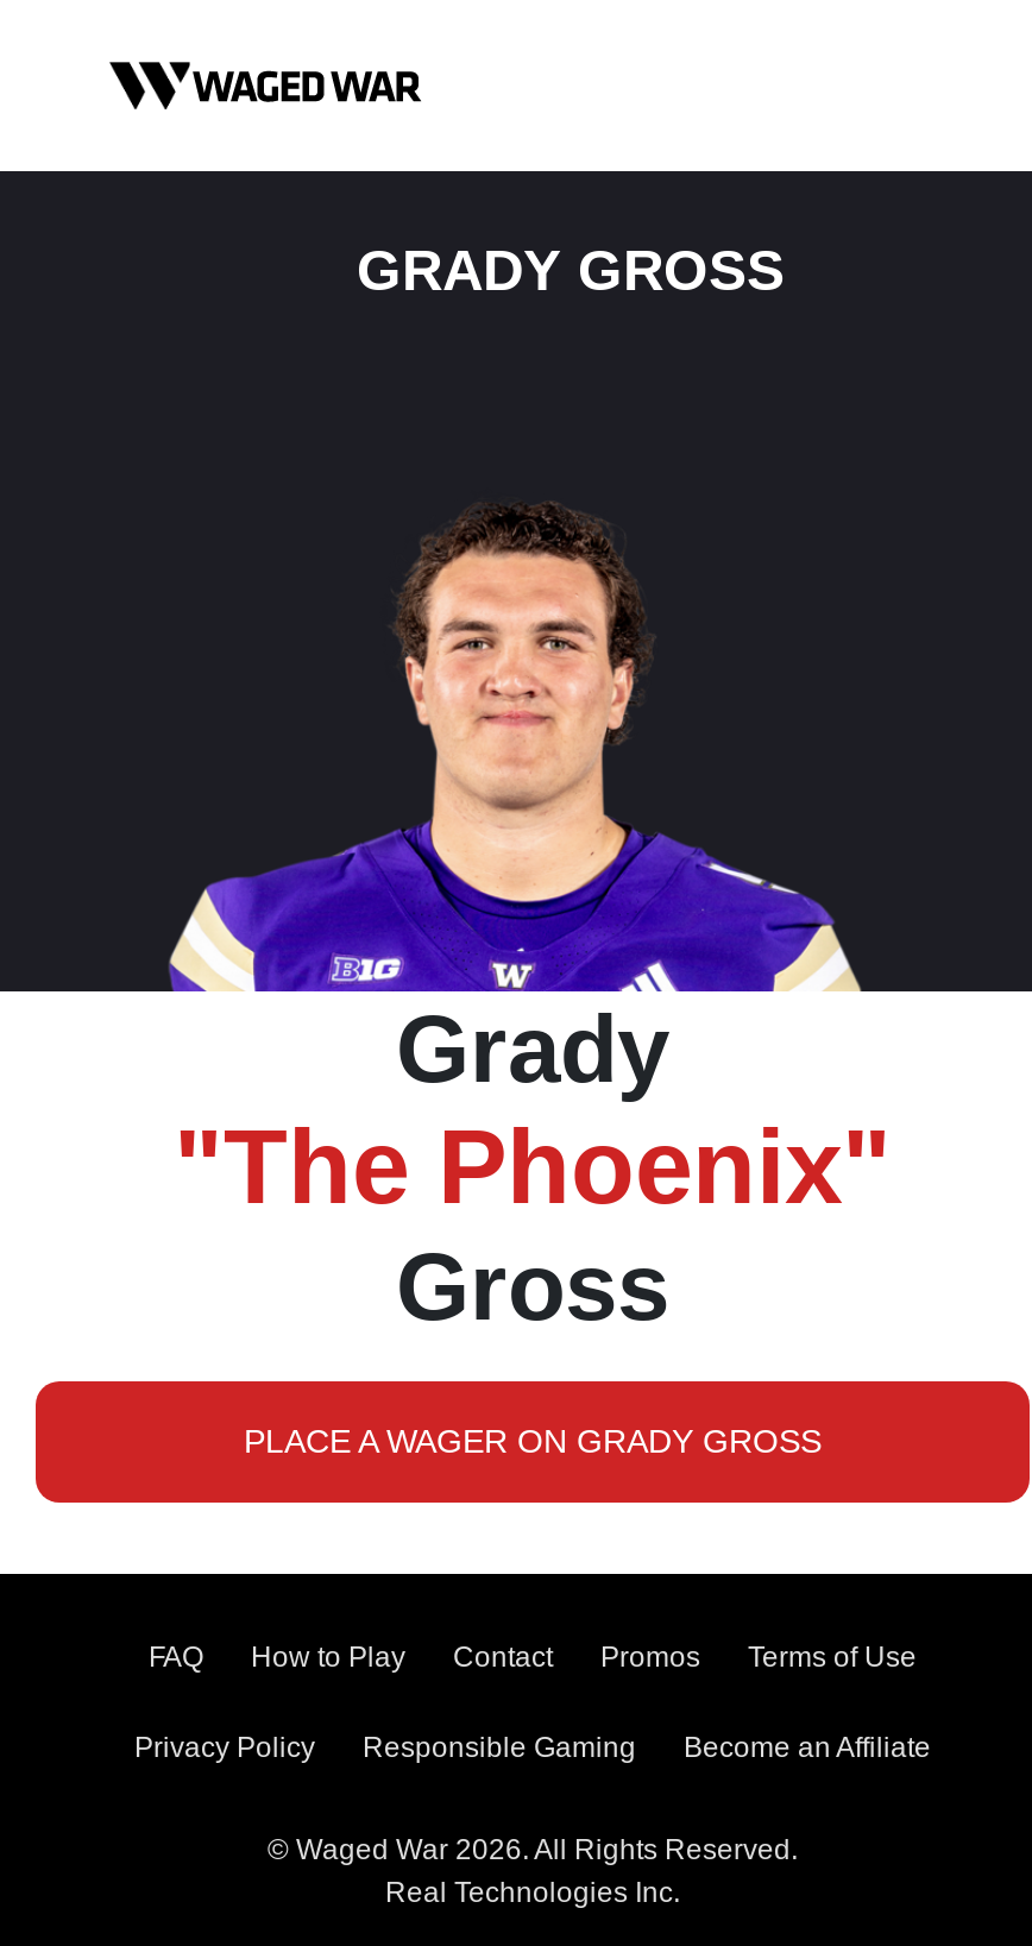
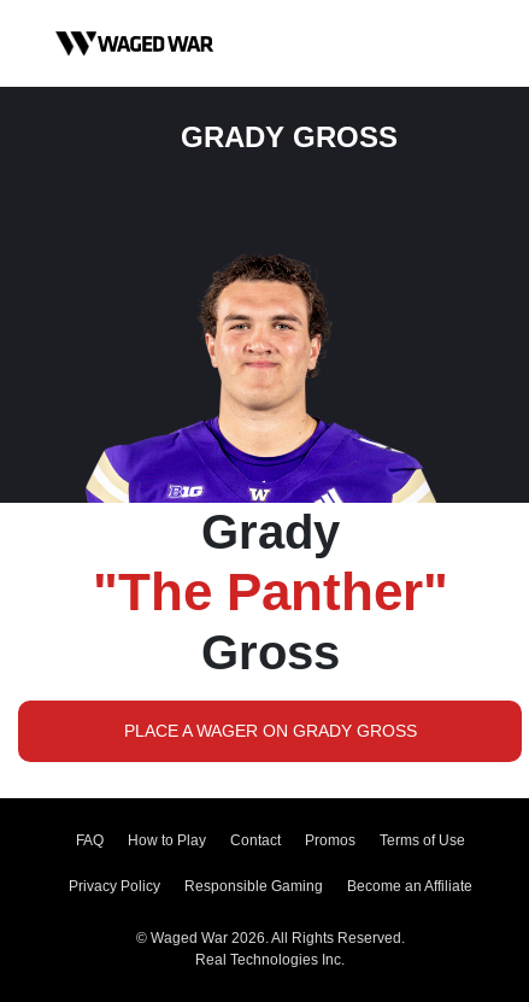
- "The Phoenix"
+ "The Panther"
